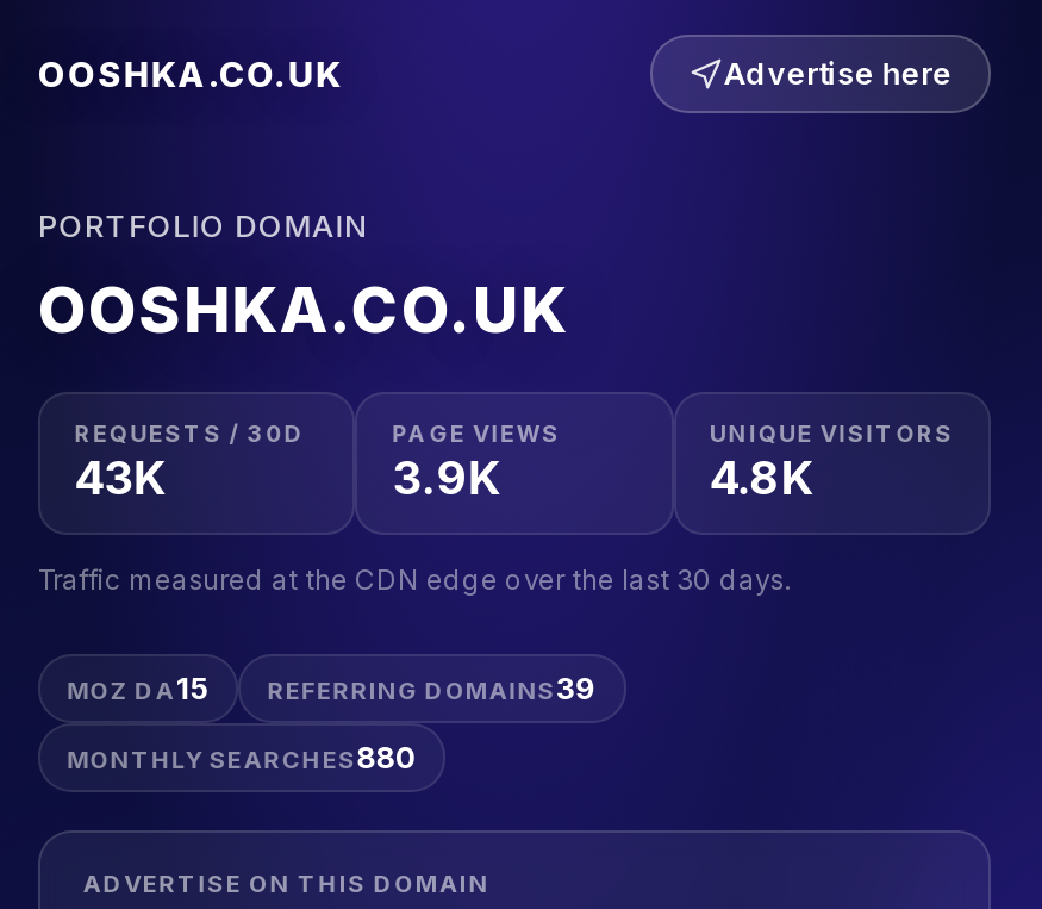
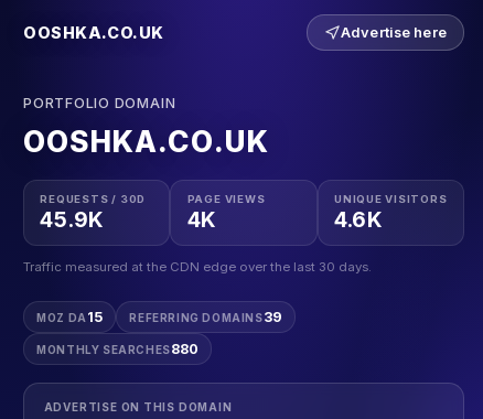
- 43K
+ 45.9K

- 3.9K
+ 4K

- 4.8K
+ 4.6K
